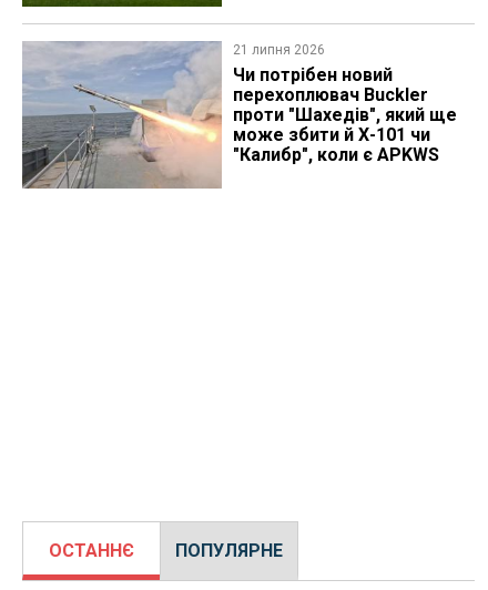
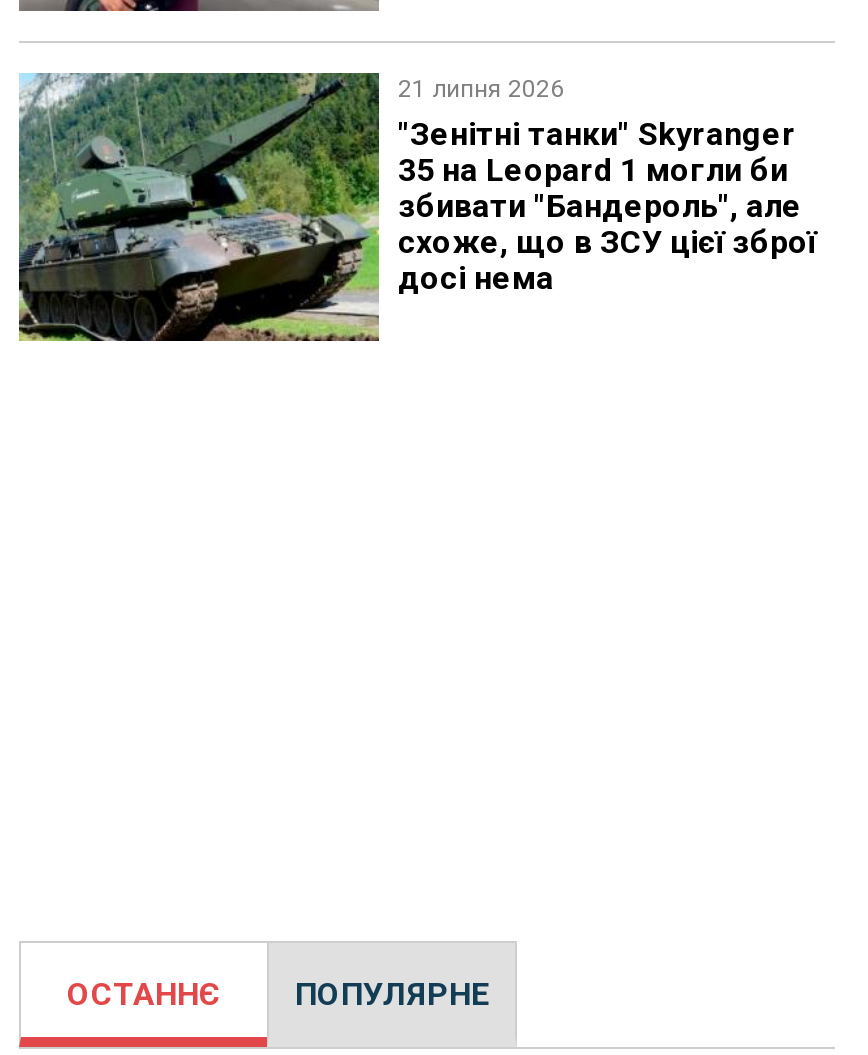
- [image]
- Чи потрібен новий
- перехоплювач Buckler
- проти "Шахедів", який ще
- може збити й Х-101 чи
- "Калибр", коли є APKWS
+ [image]
+ "Зенітні танки" Skyranger
+ 35 на Leopard 1 могли би
+ збивати "Бандероль", але
+ схоже, що в ЗСУ цієї зброї
+ досі нема
